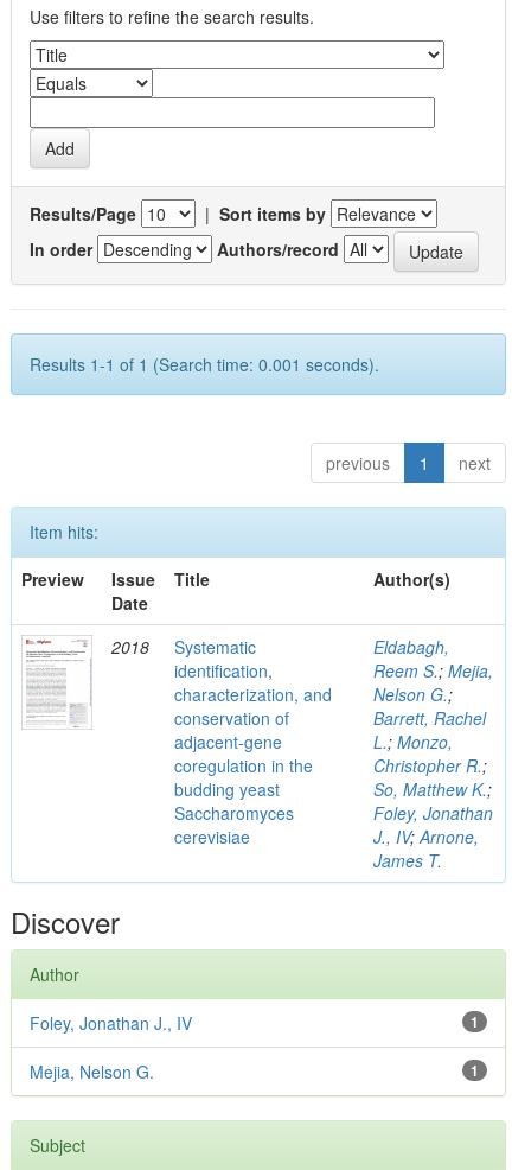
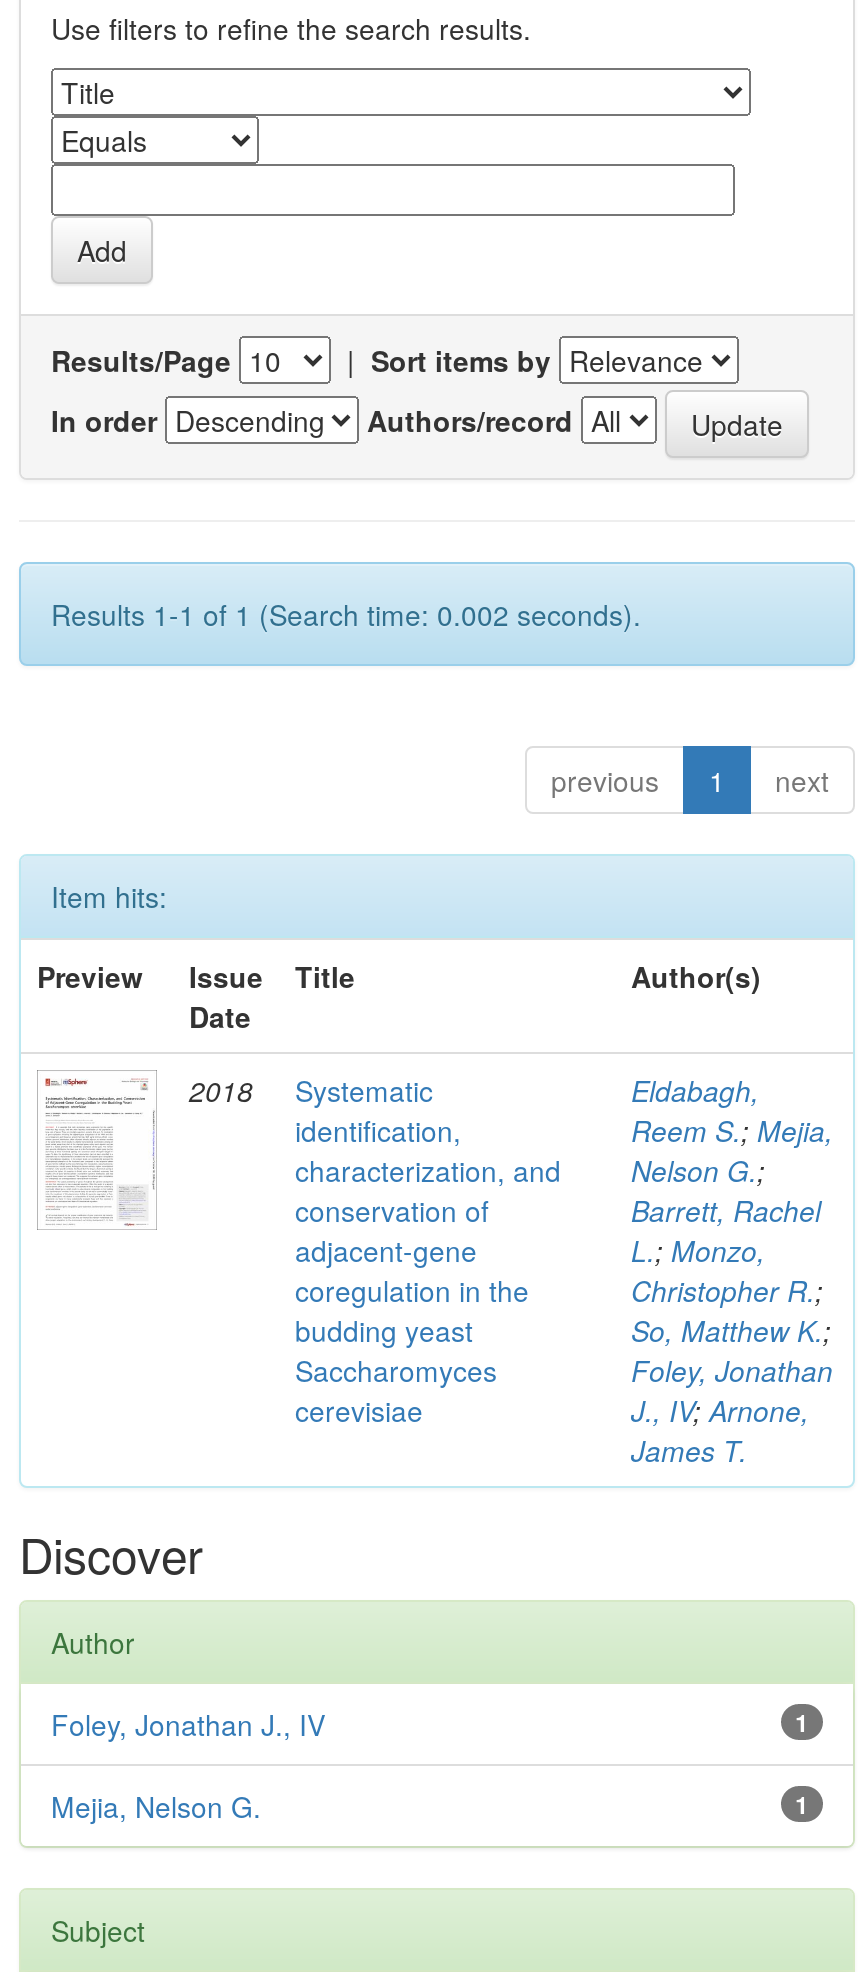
- Results 1-1 of 1 (Search time: 0.001 seconds).
+ Results 1-1 of 1 (Search time: 0.002 seconds).
